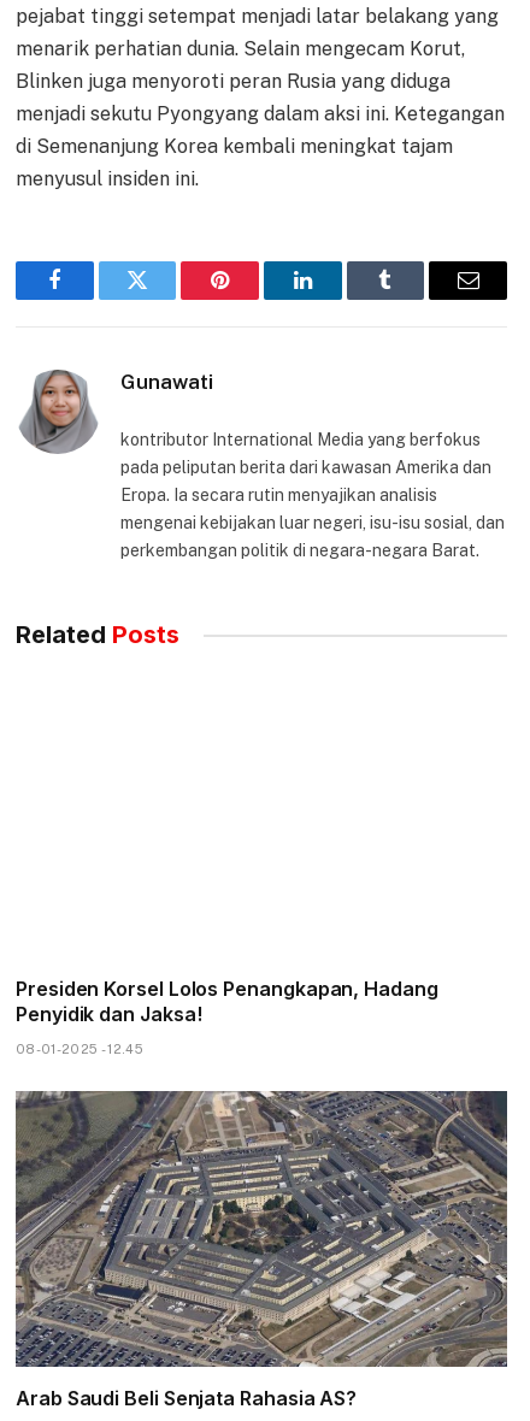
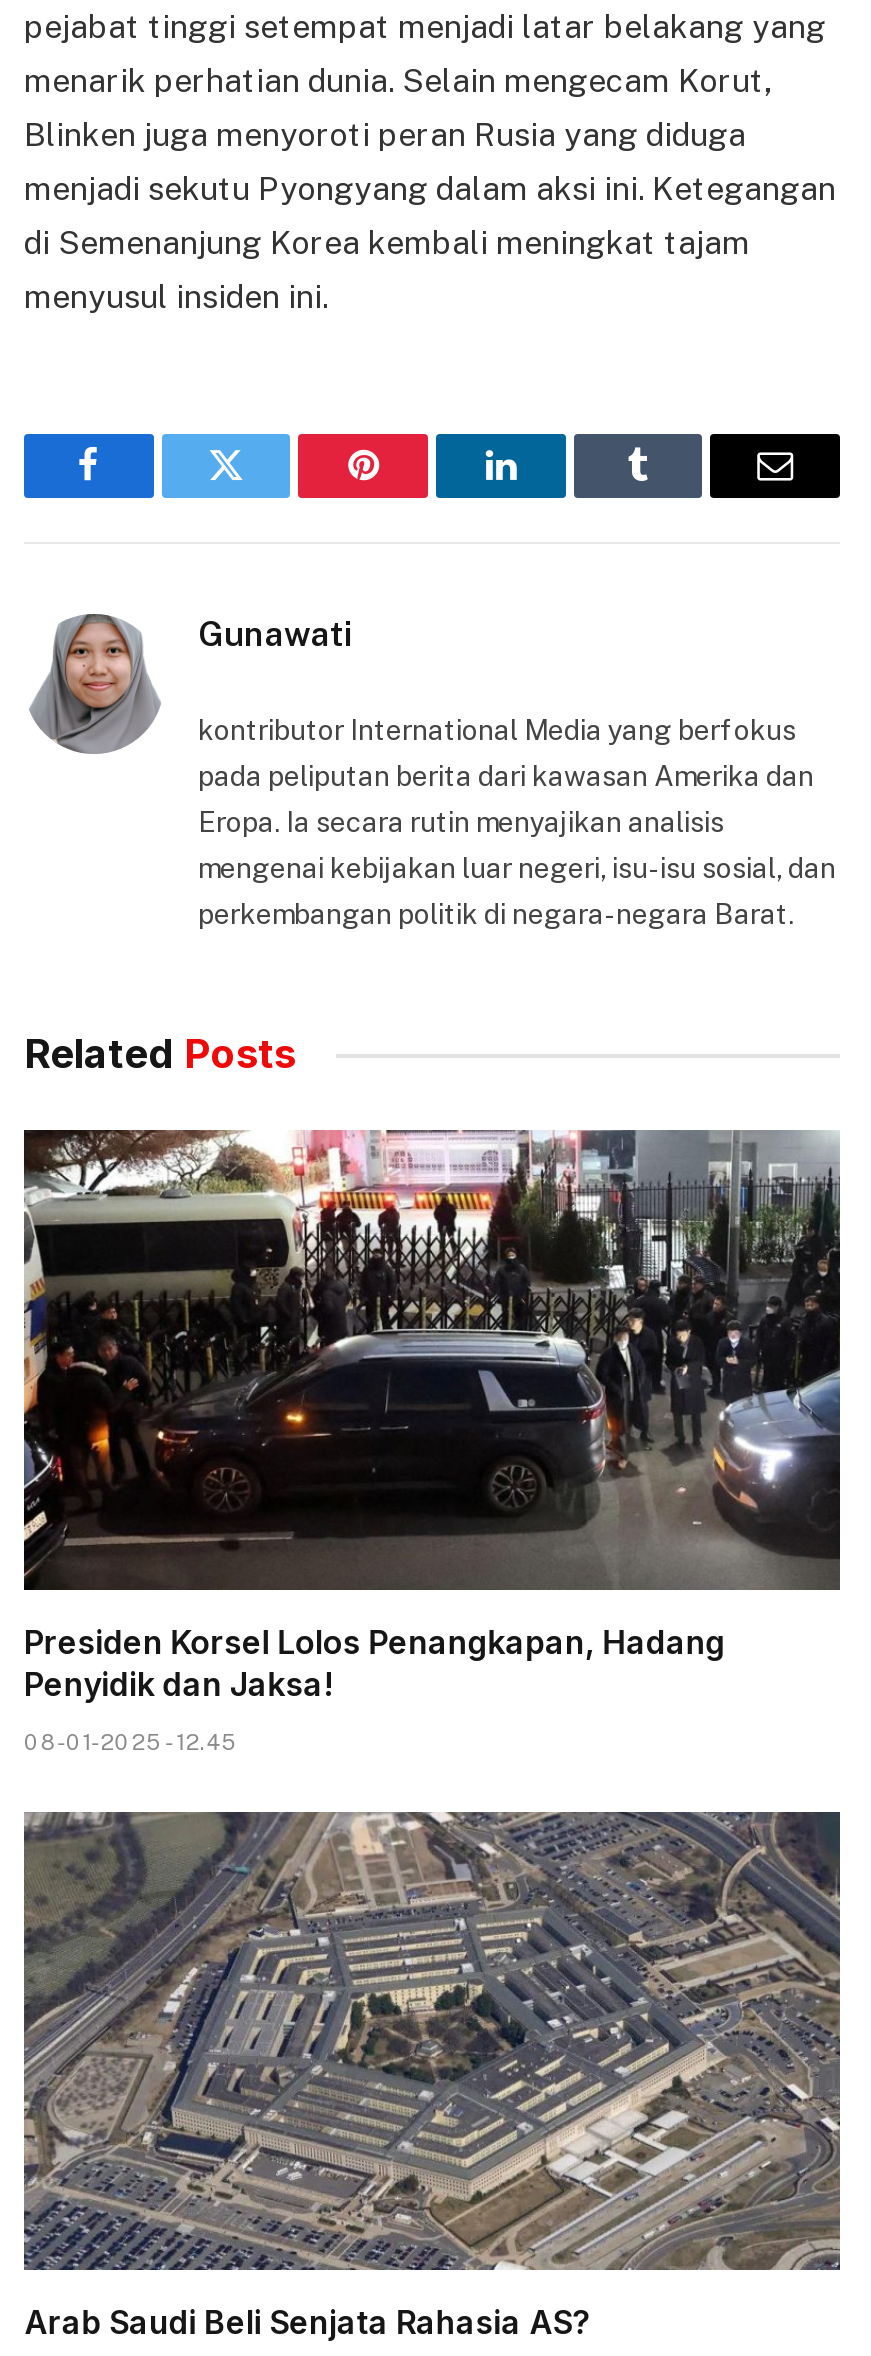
+ [image]
